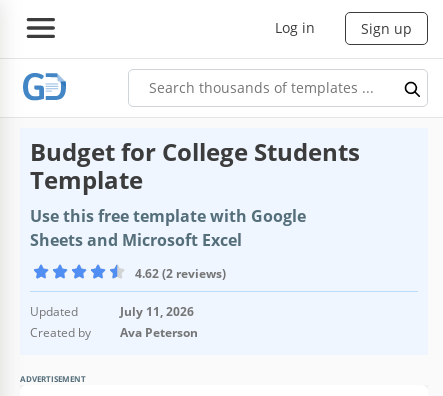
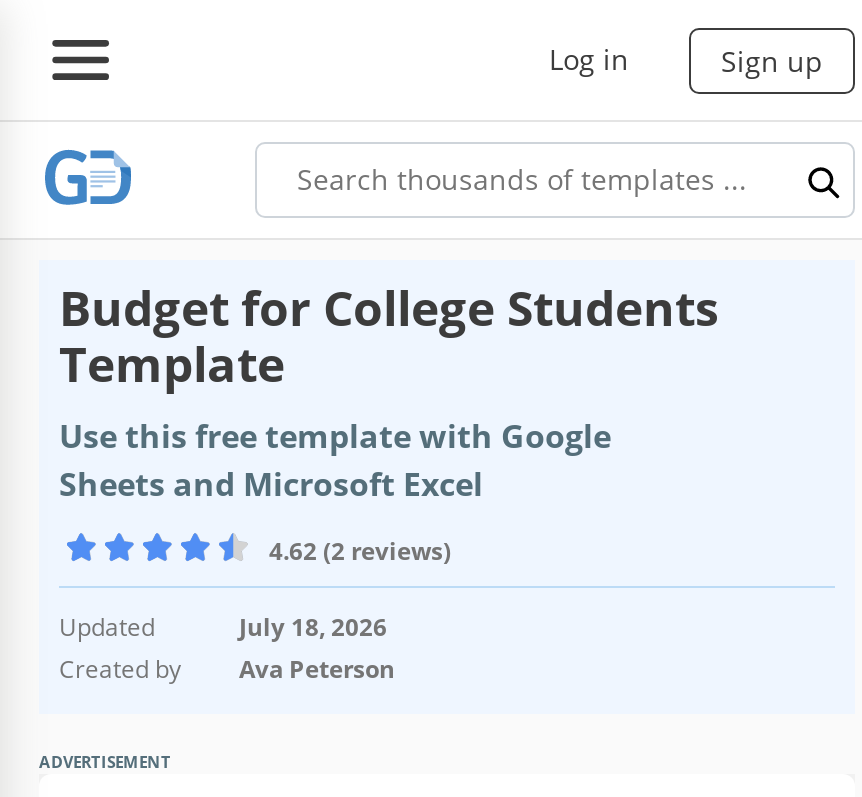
- July 11, 2026
+ July 18, 2026
